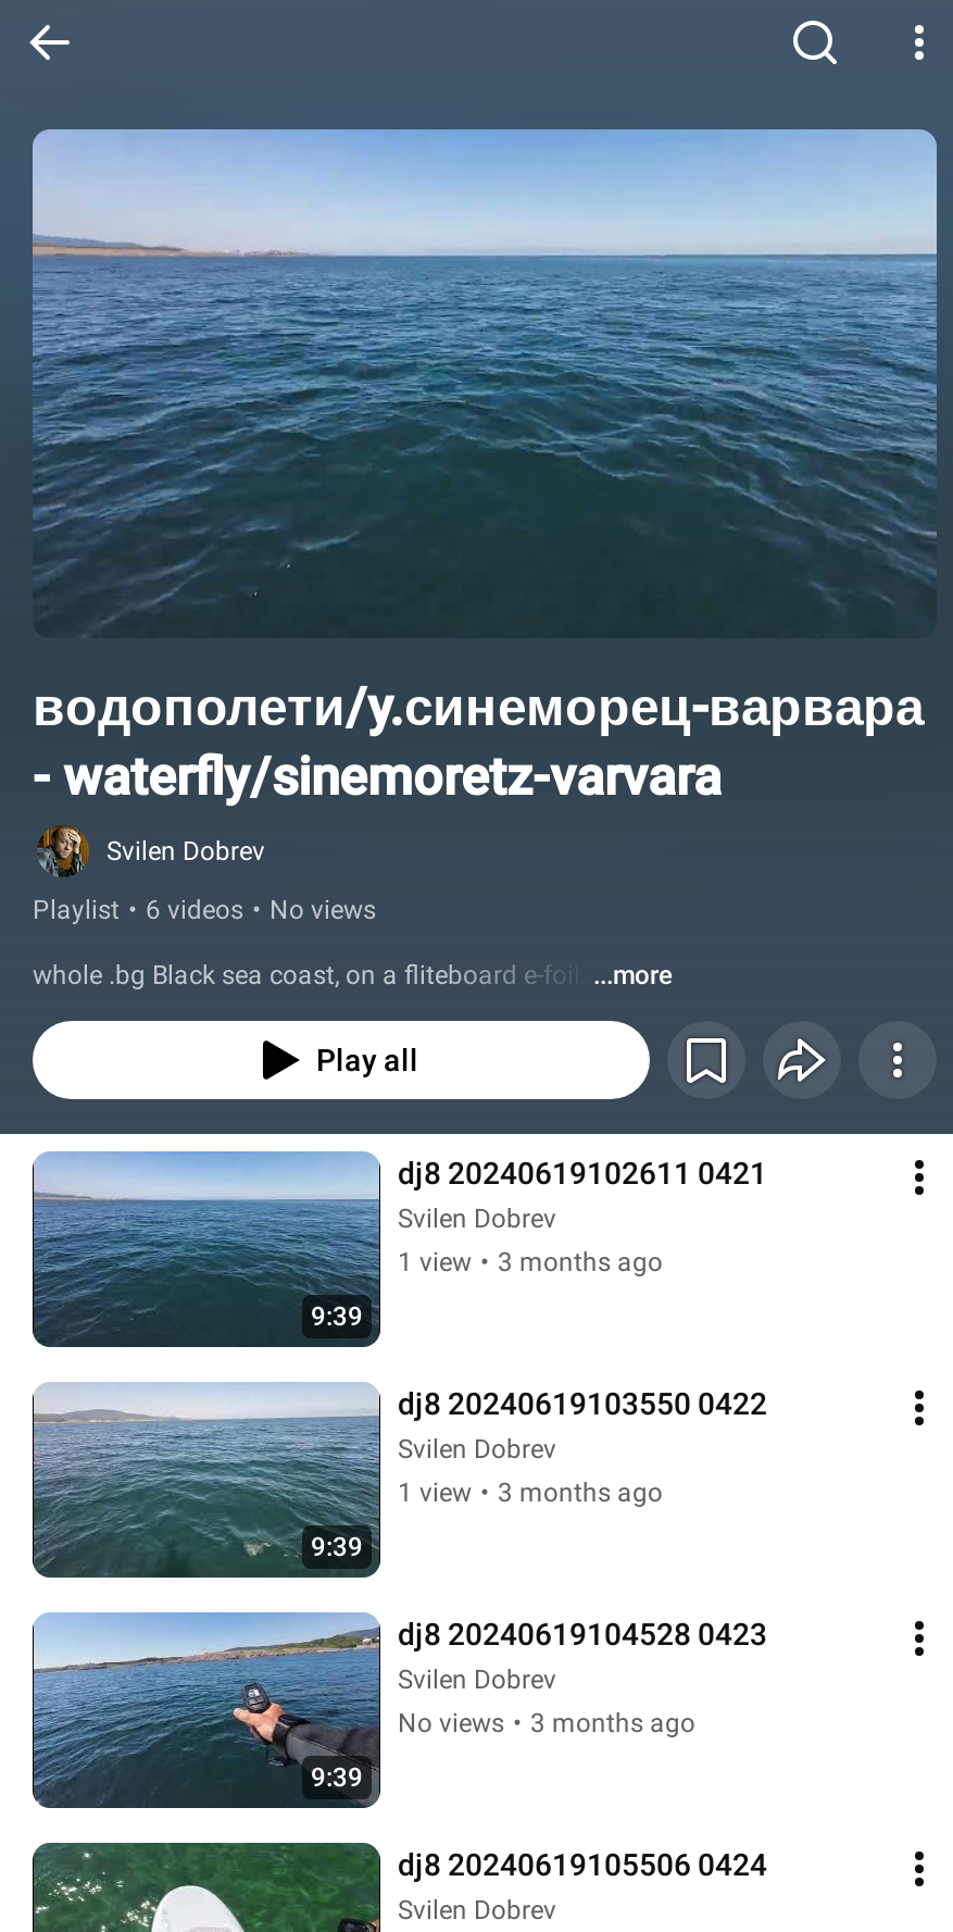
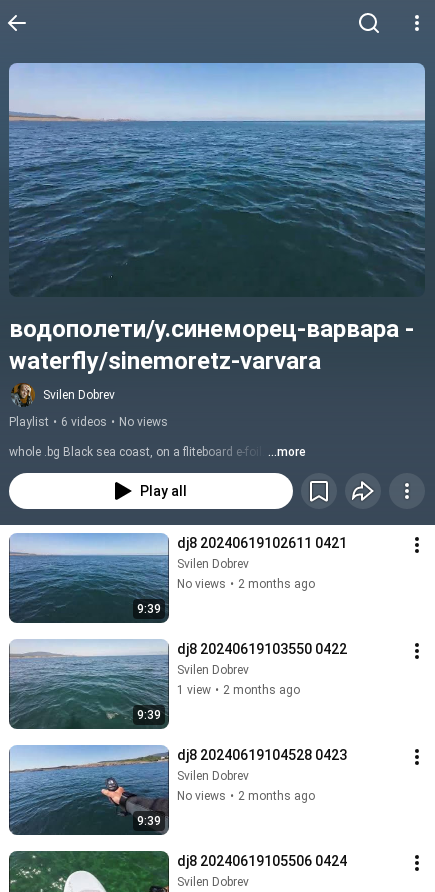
- 1 view • 3 months ago
+ No views • 2 months ago

- 1 view • 3 months ago
+ 1 view • 2 months ago

- No views • 3 months ago
+ No views • 2 months ago
